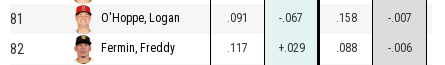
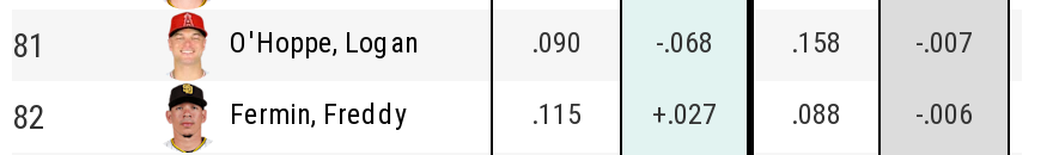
- .091
+ .090

- -.067
+ -.068

- .117
+ .115

- +.029
+ +.027
